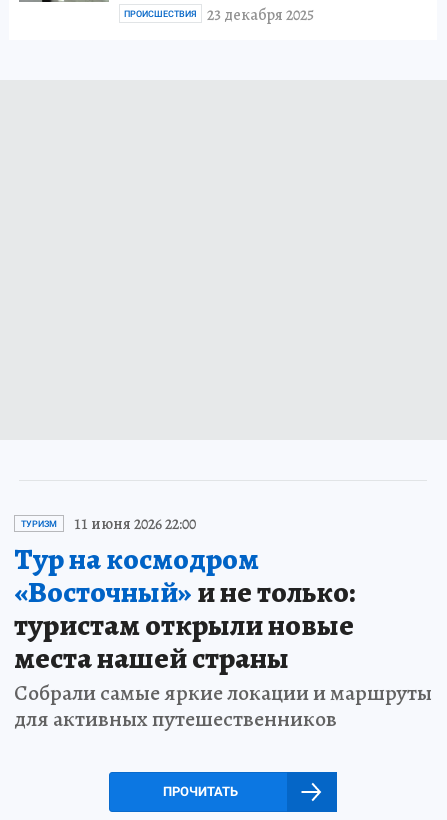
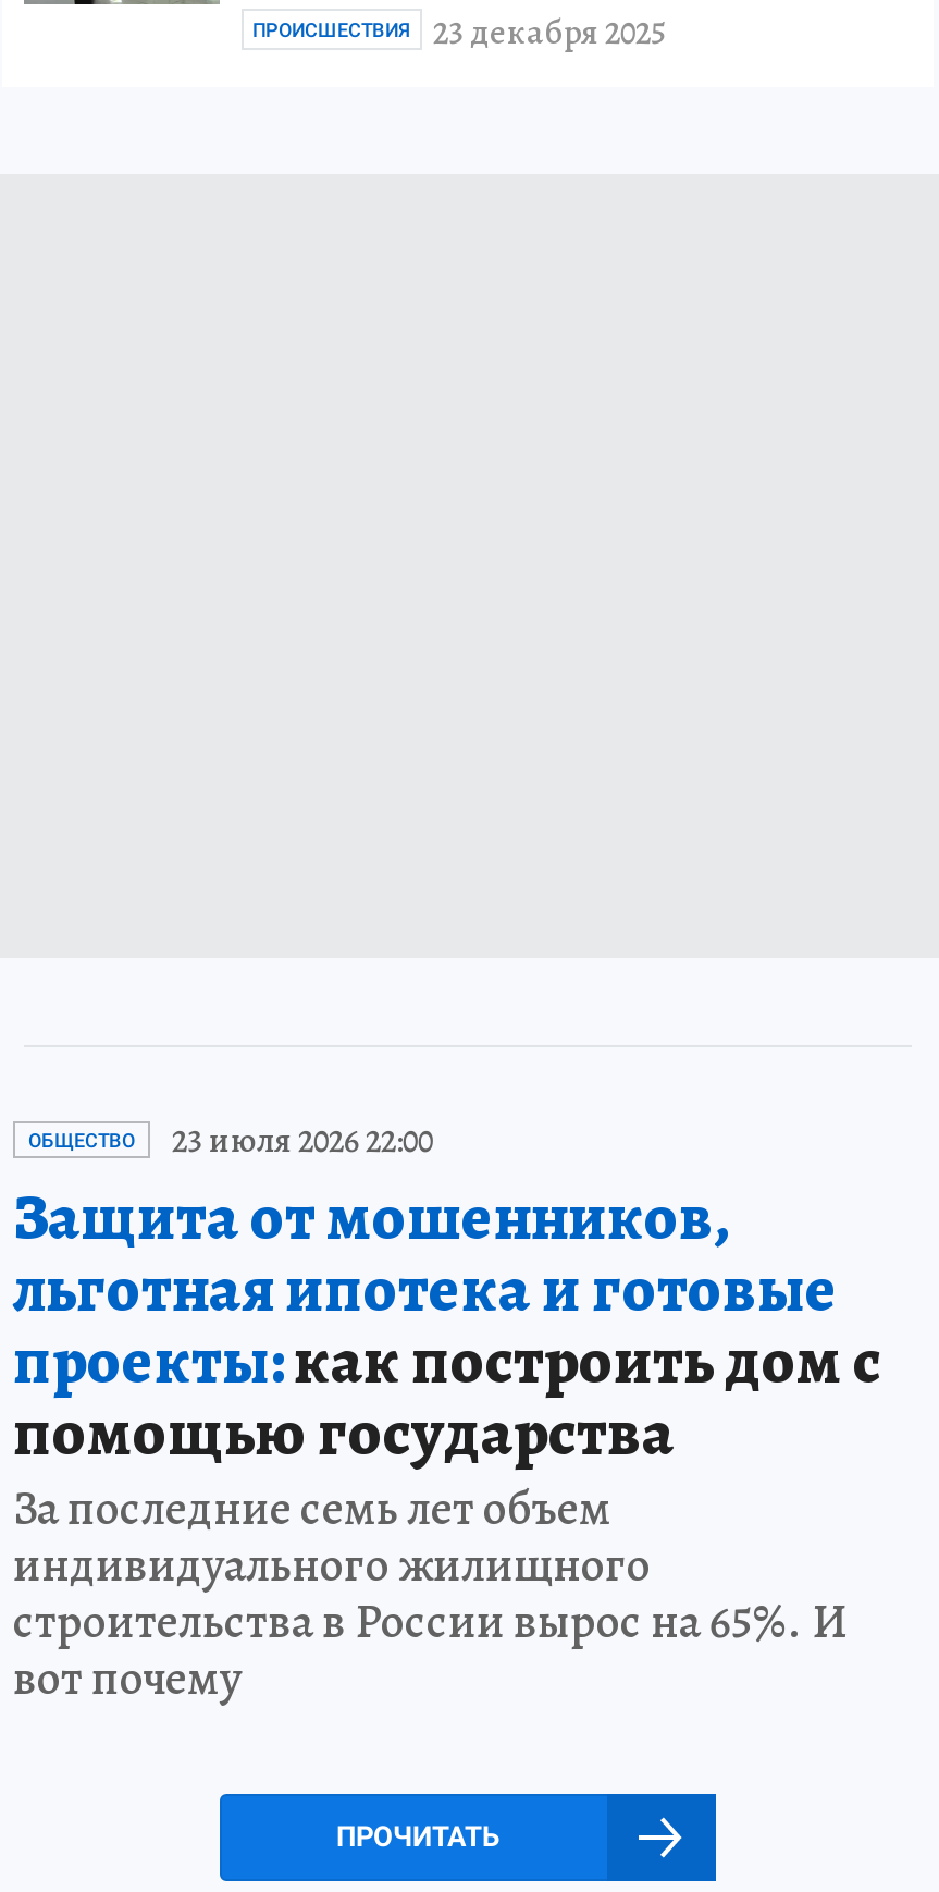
- ТУРИЗМ
- 11 июня 2026 22:00
- Тур на космодром
- «Восточный»и не только:
- туристам открыли новые
- места нашей страны
- Собрали самые яркие локации и маршруты
- для активных путешественников
+ ОБЩЕСТВО
+ 23 июля 2026 22:00
+ Защита от мошенников,
+ льготная ипотека и готовые
+ проекты:как построить дом с
+ помощью государства
+ За последние семь лет объем
+ индивидуального жилищного
+ строительства в России вырос на 65%. И
+ вот почему
